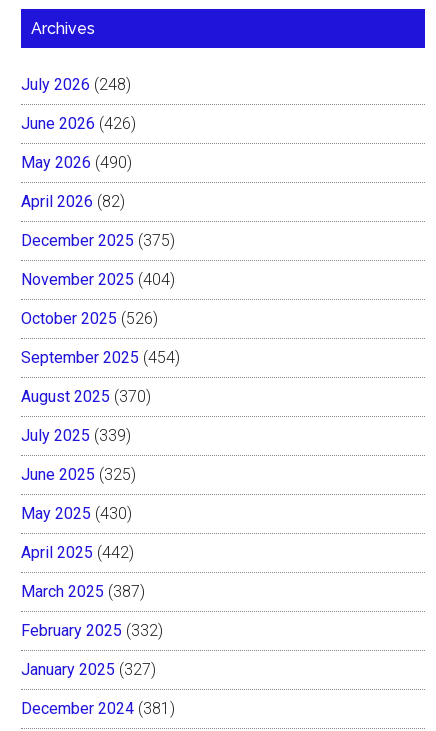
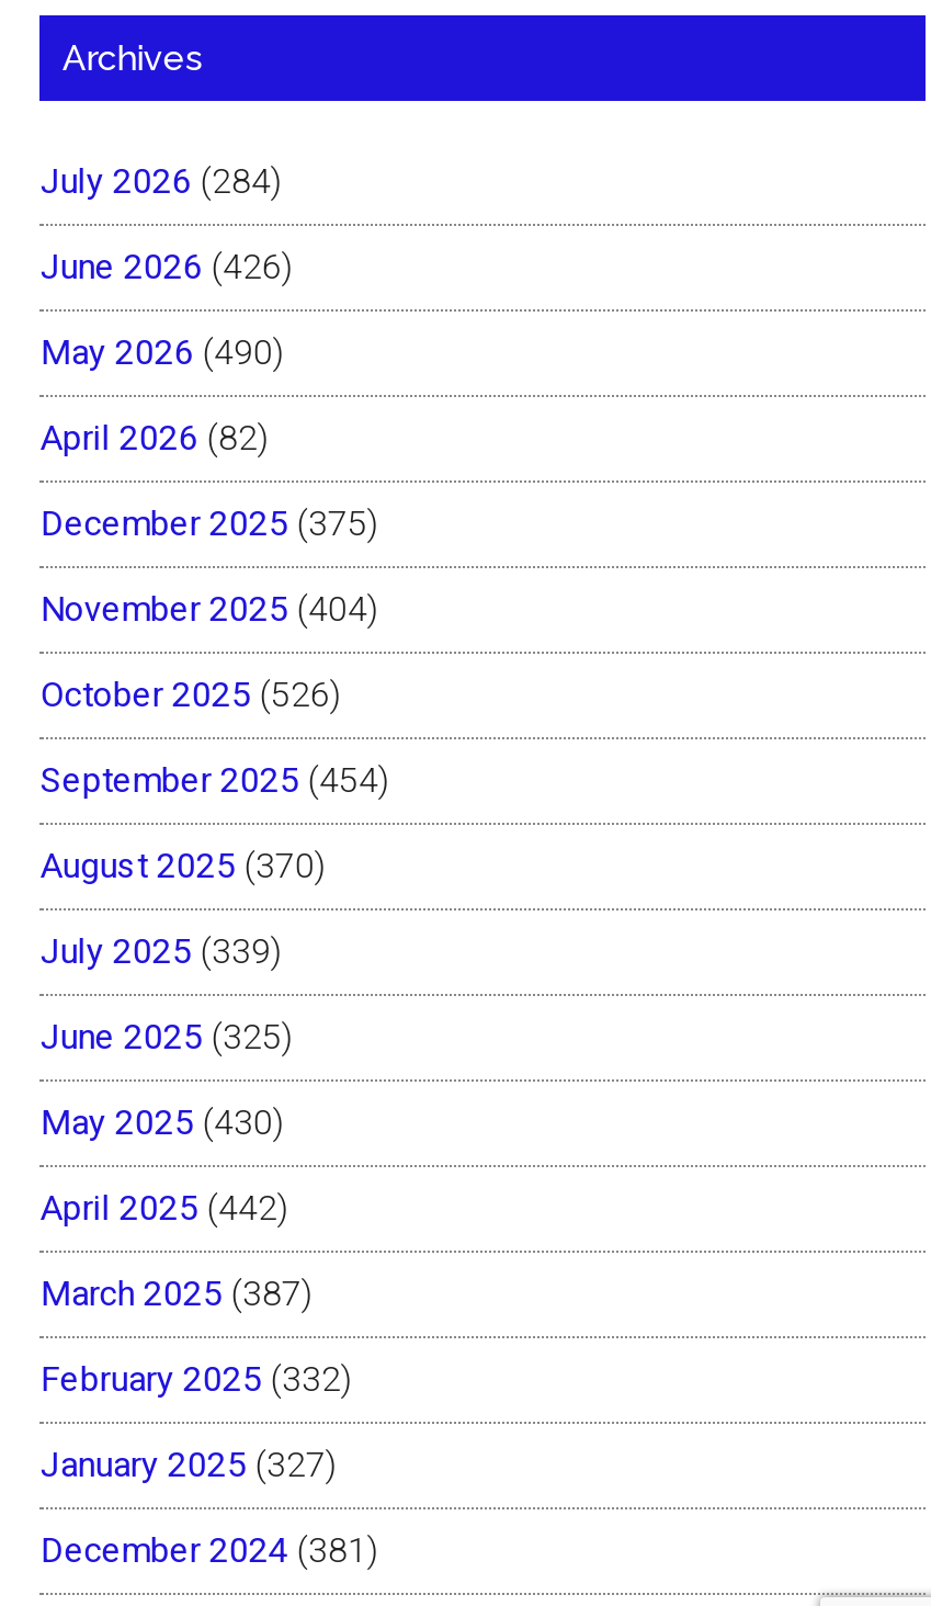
- July 2026 (248)
+ July 2026 (284)
